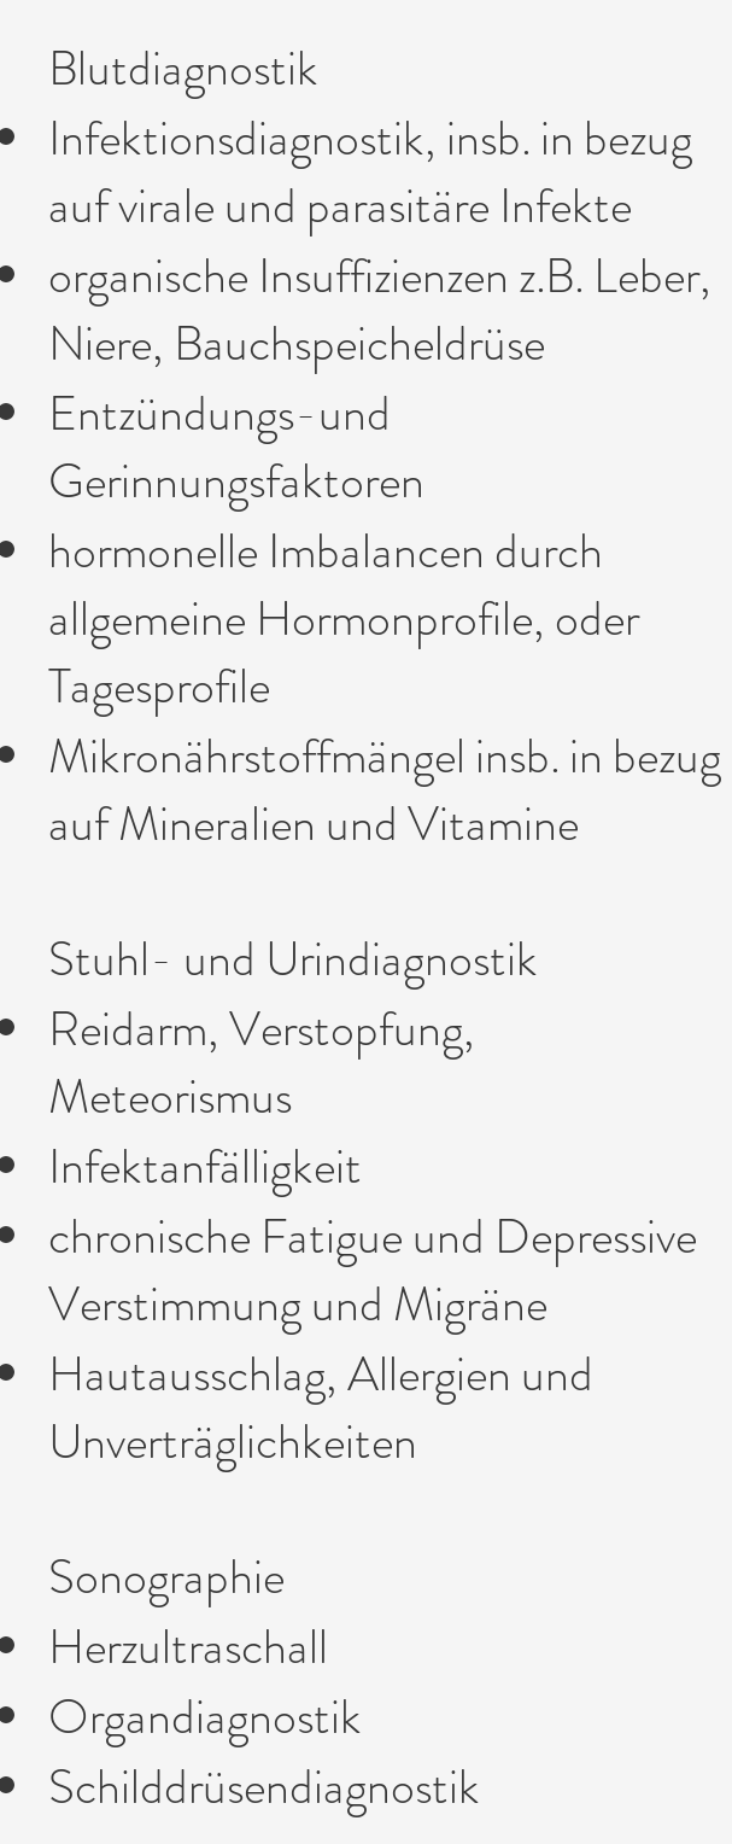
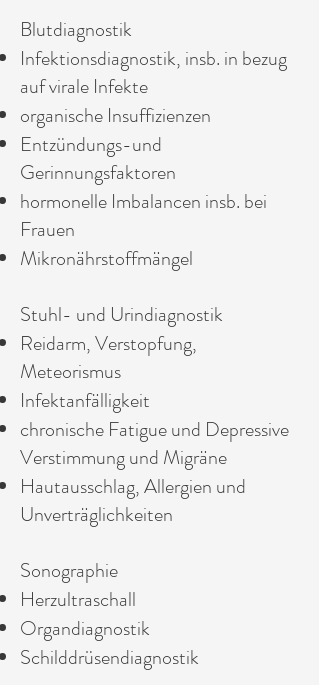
- auf virale und parasitäre Infekte
- organische Insuffizienzen z.B. Leber,
- Niere, Bauchspeicheldrüse
+ auf virale Infekte
+ organische Insuffizienzen

- hormonelle Imbalancen durch
- allgemeine Hormonprofile, oder
- Tagesprofile
- Mikronährstoffmängel insb. in bezug
- auf Mineralien und Vitamine
+ hormonelle Imbalancen insb. bei
+ Frauen
+ Mikronährstoffmängel
